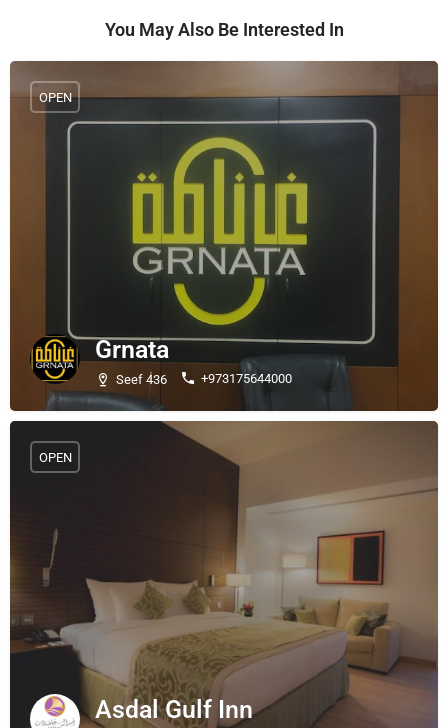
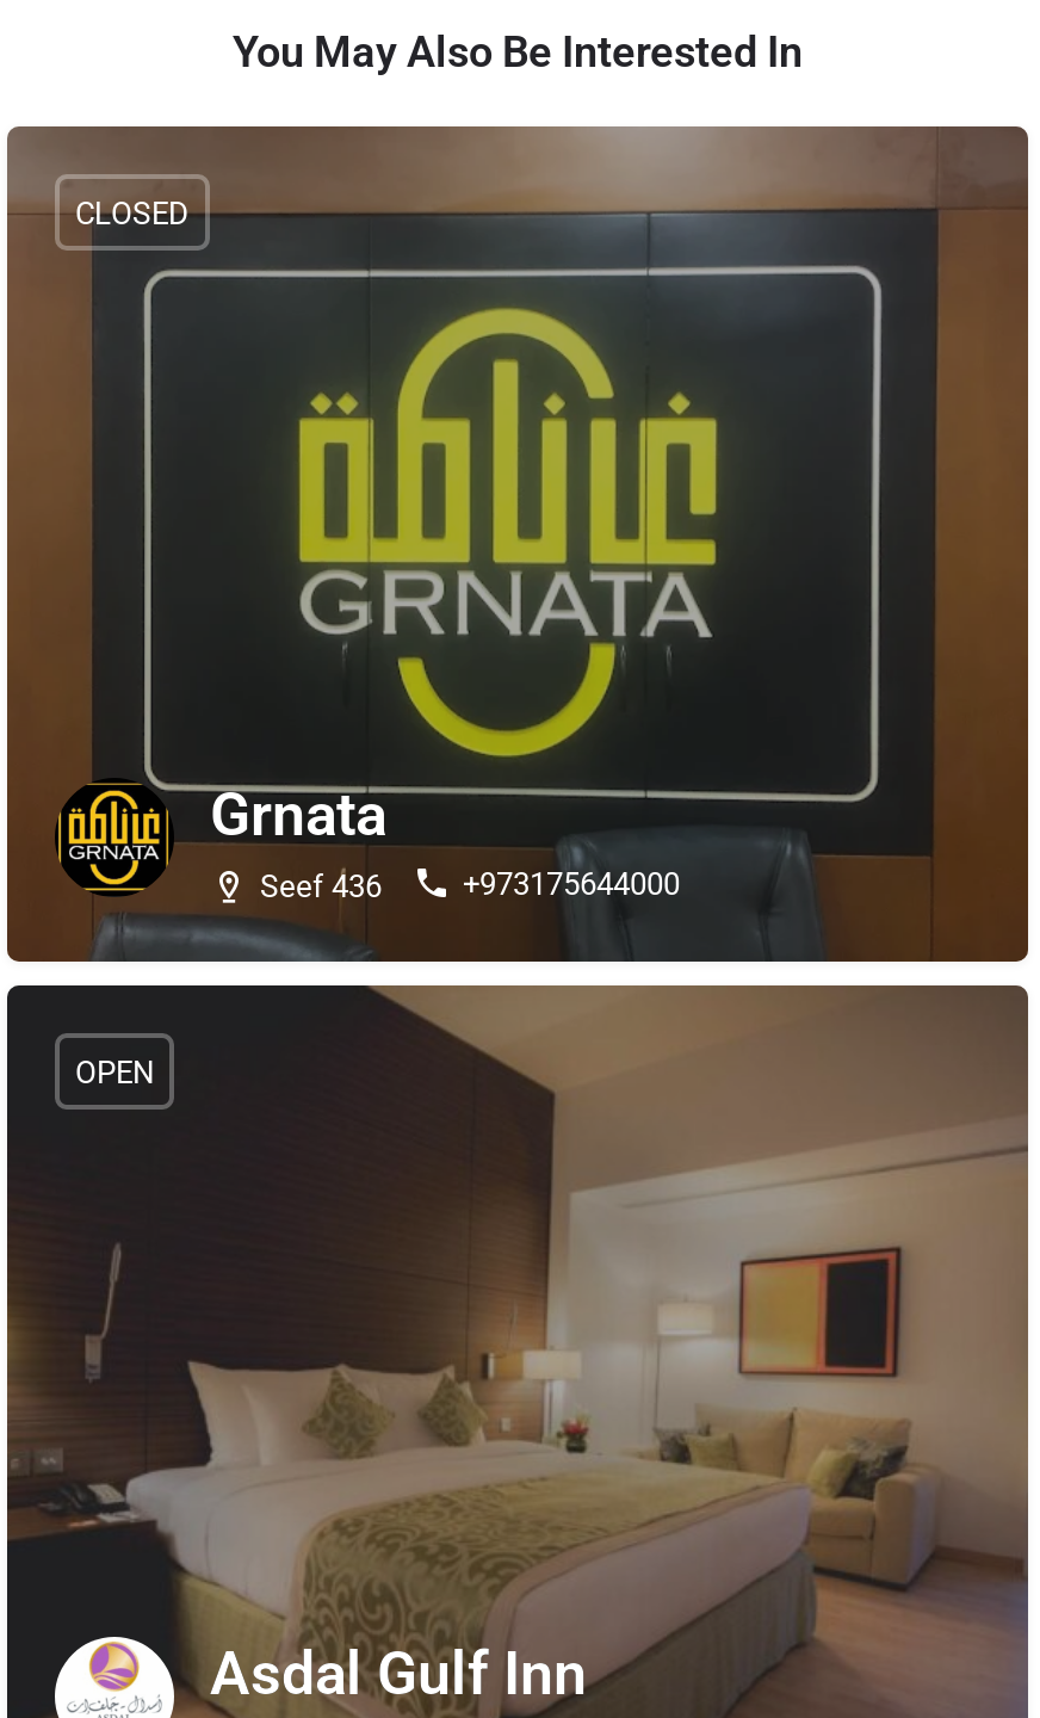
- OPEN
+ CLOSED
